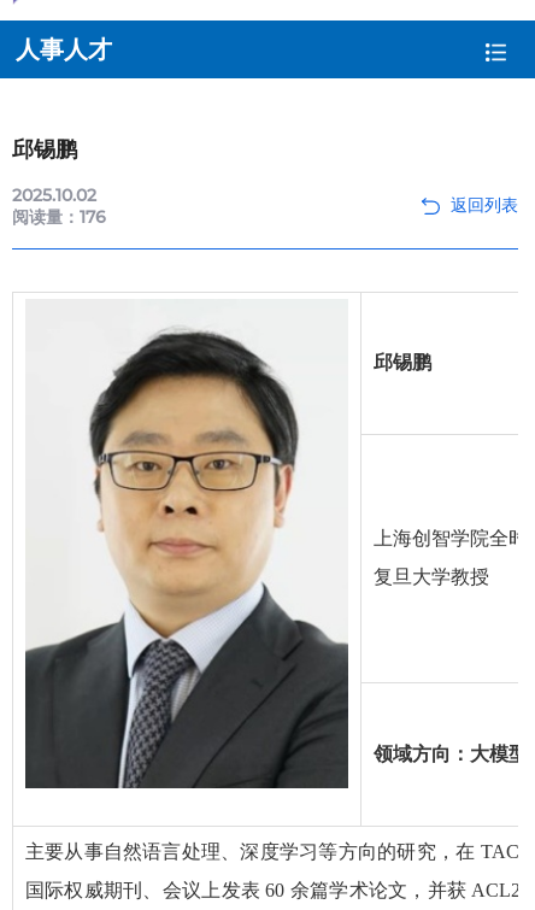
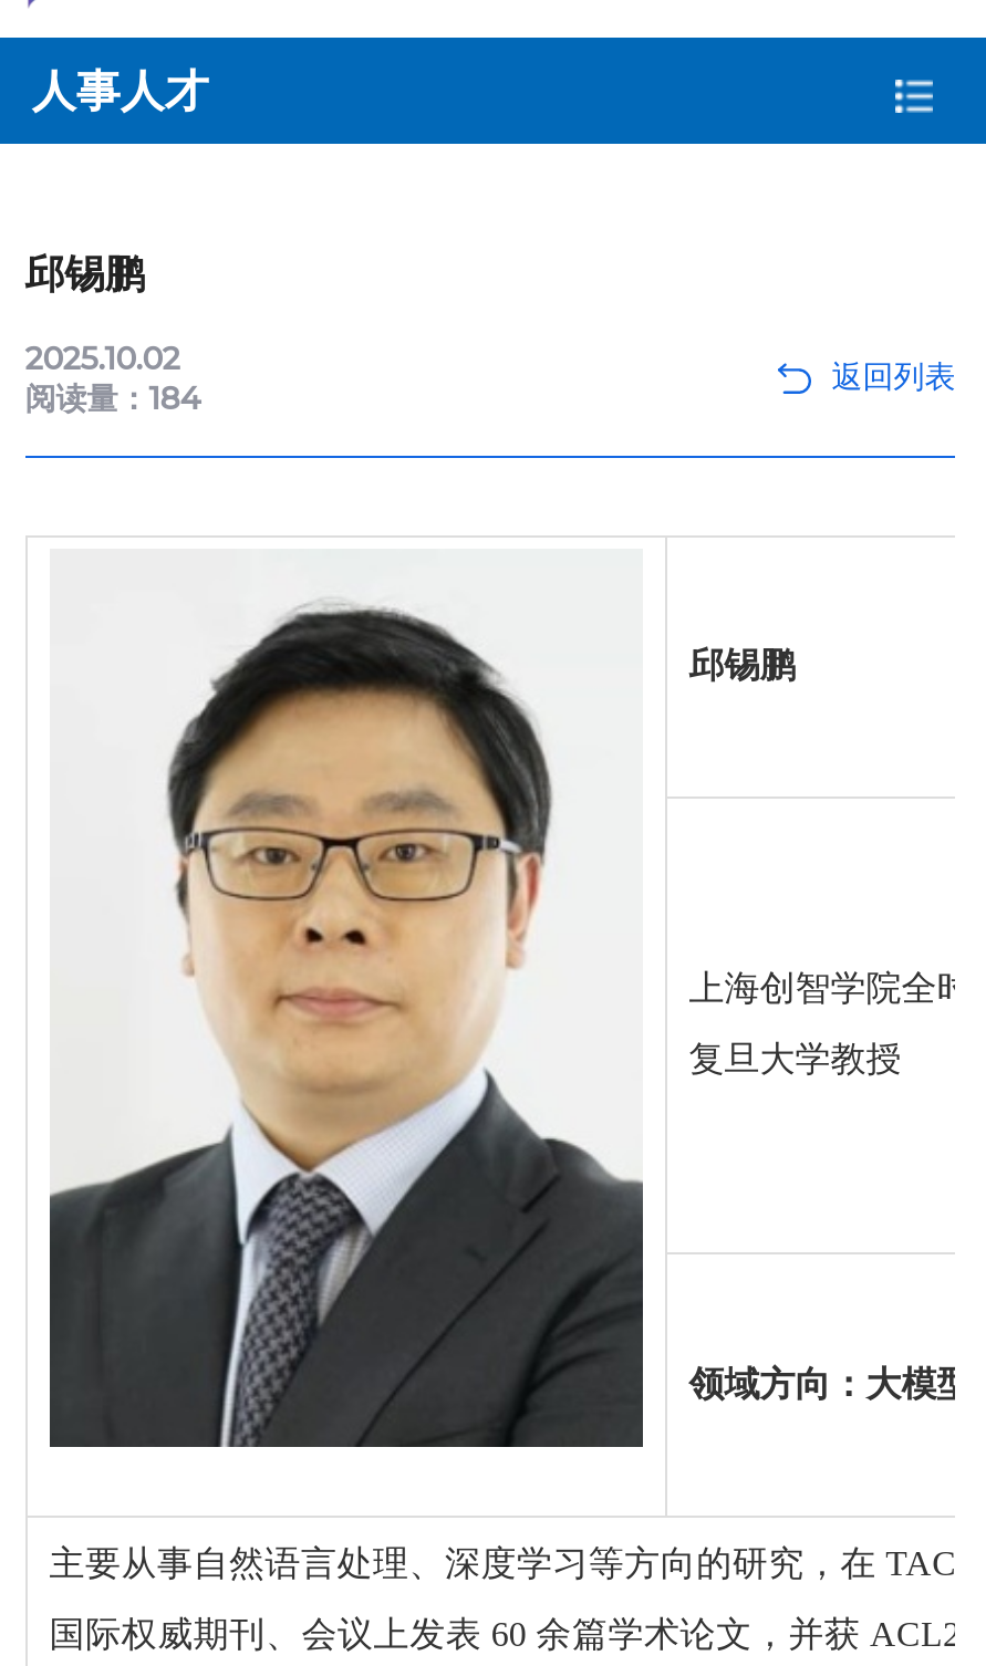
- 阅读量：176
+ 阅读量：184
